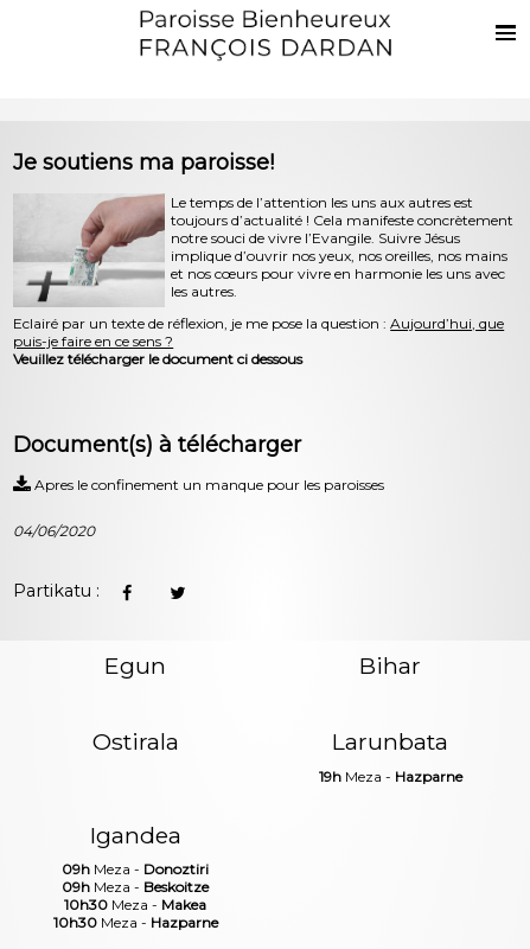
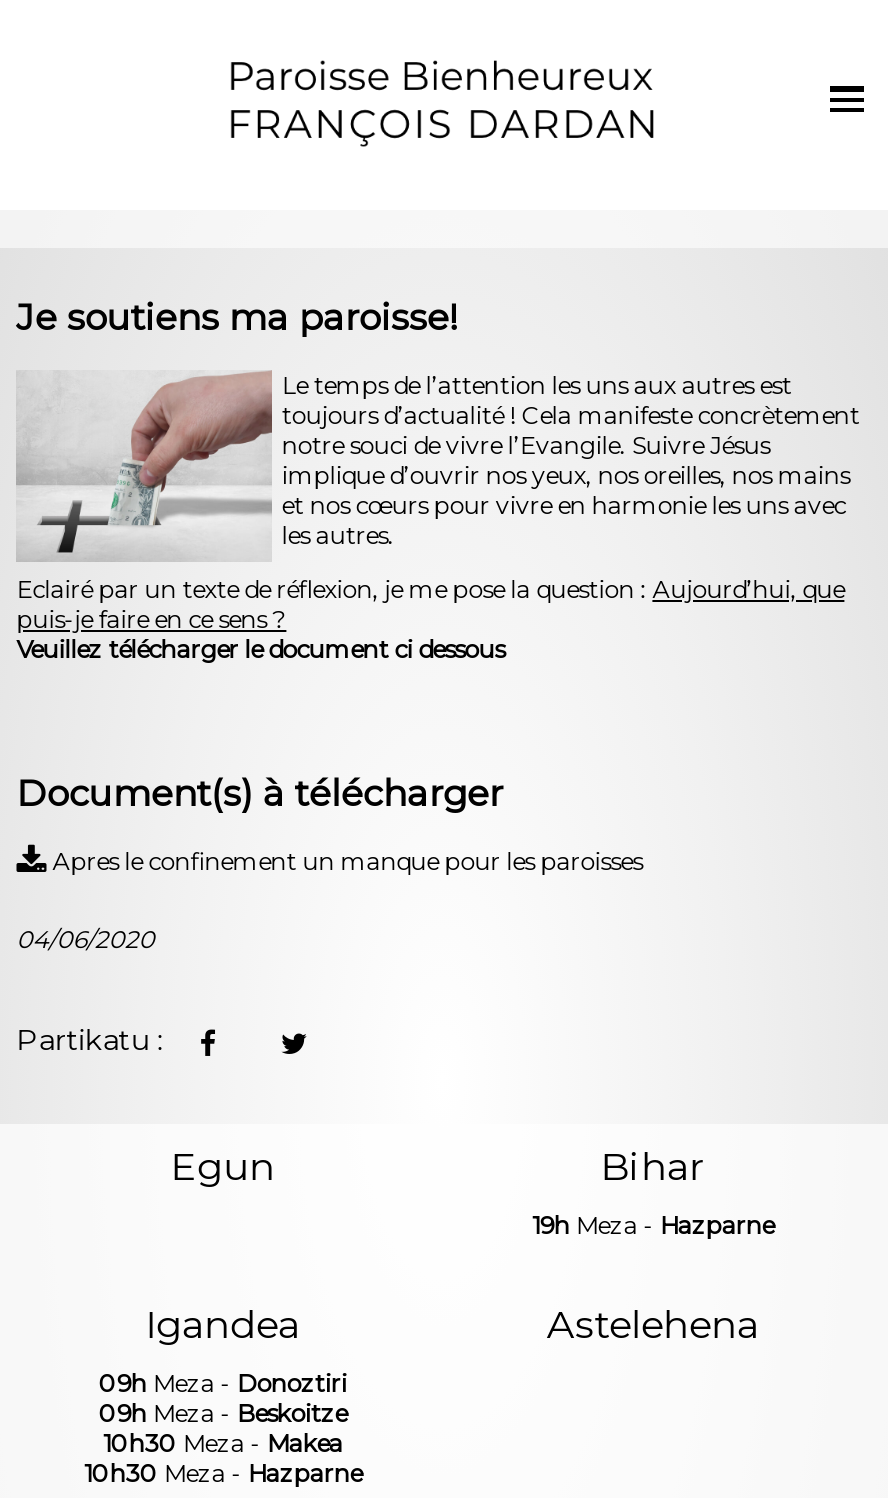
- Ostirala
- Larunbata

+ Astelehena
